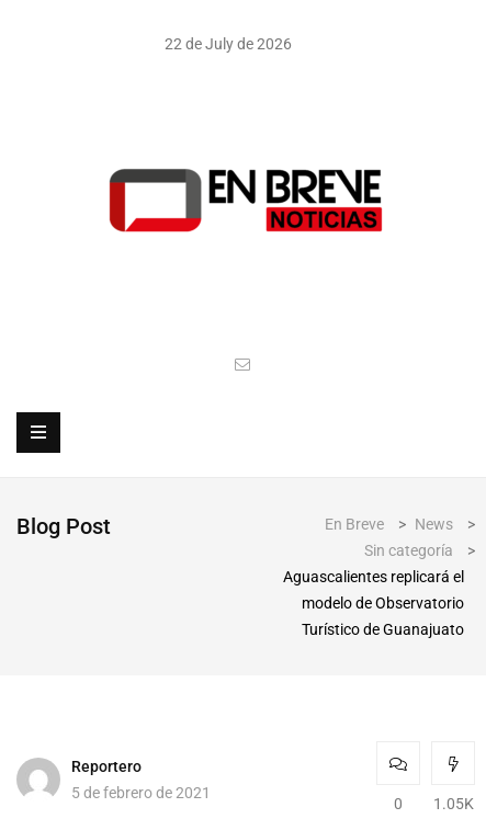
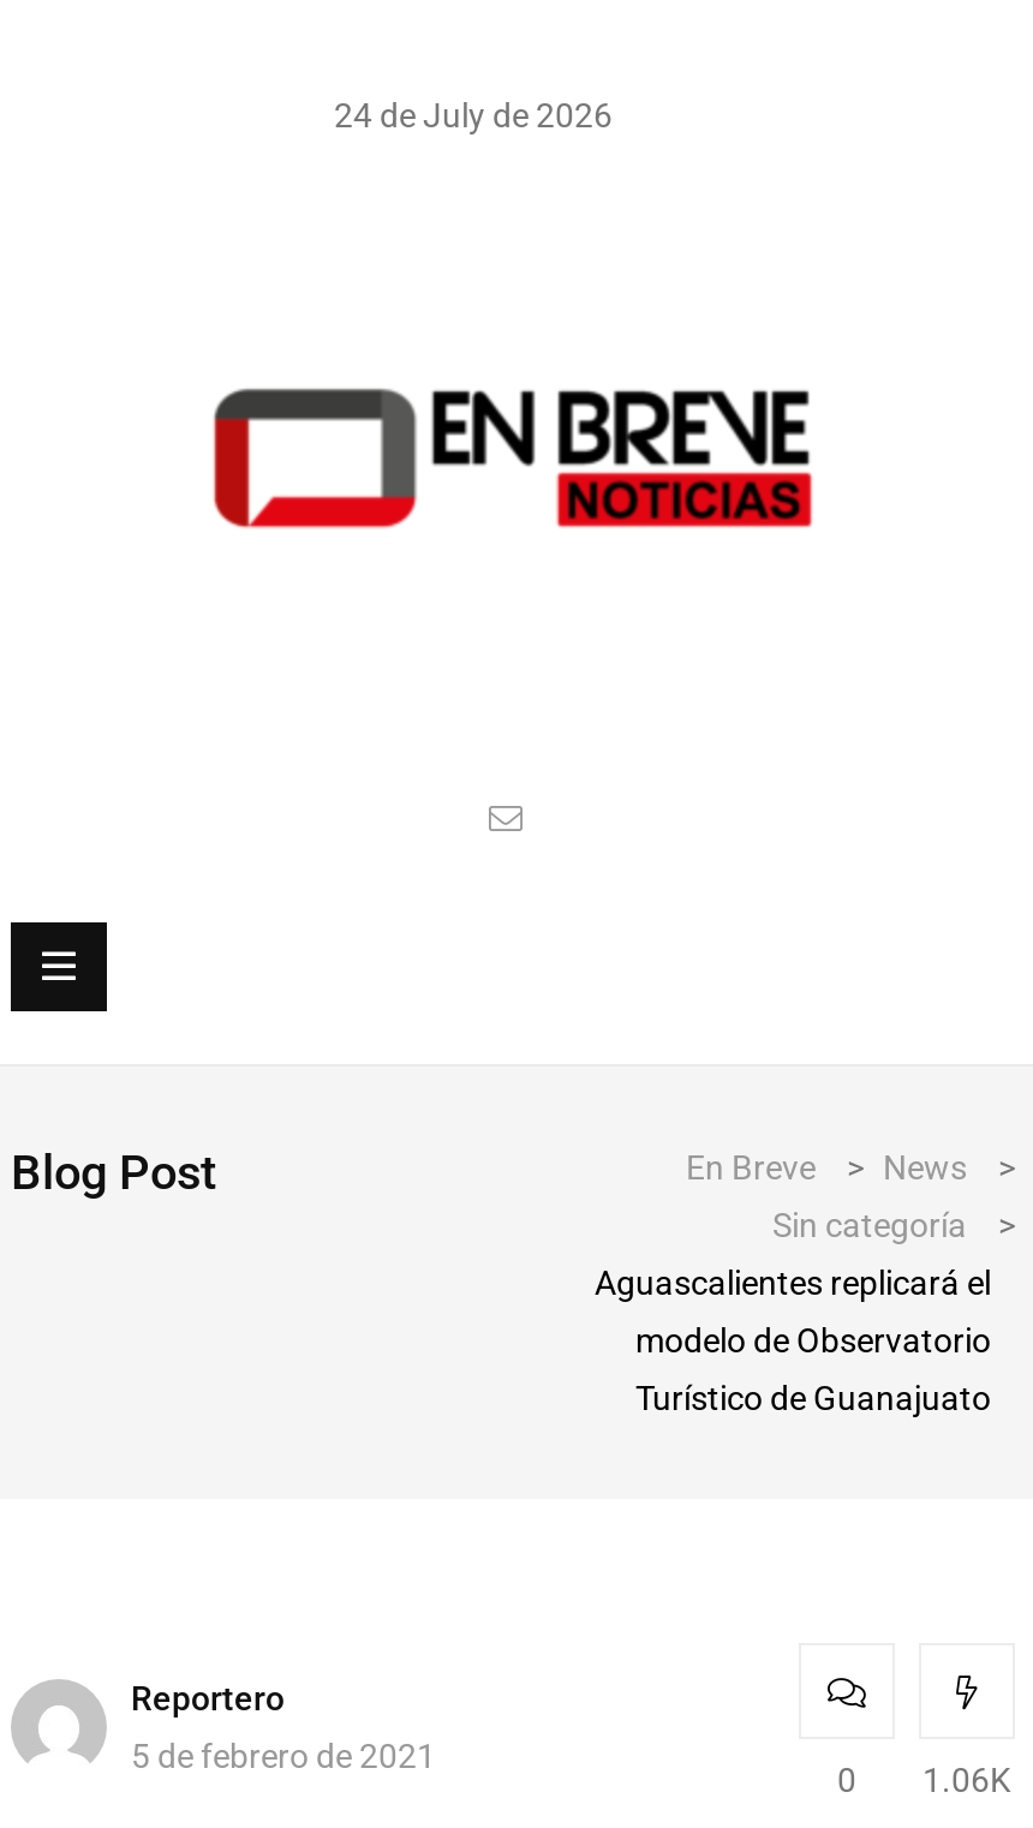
- 22 de July de 2026
+ 24 de July de 2026

- 0 1.05K
+ 0 1.06K
